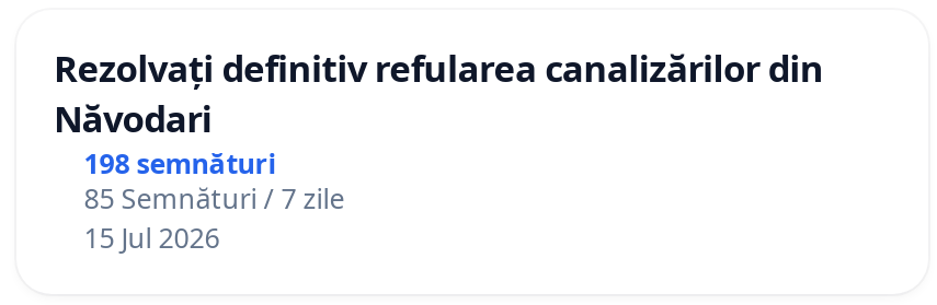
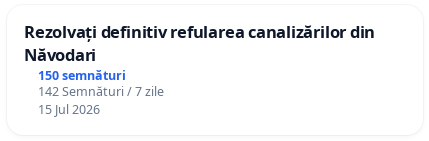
- 198 semnături
+ 150 semnături

- 85 Semnături / 7 zile
+ 142 Semnături / 7 zile
